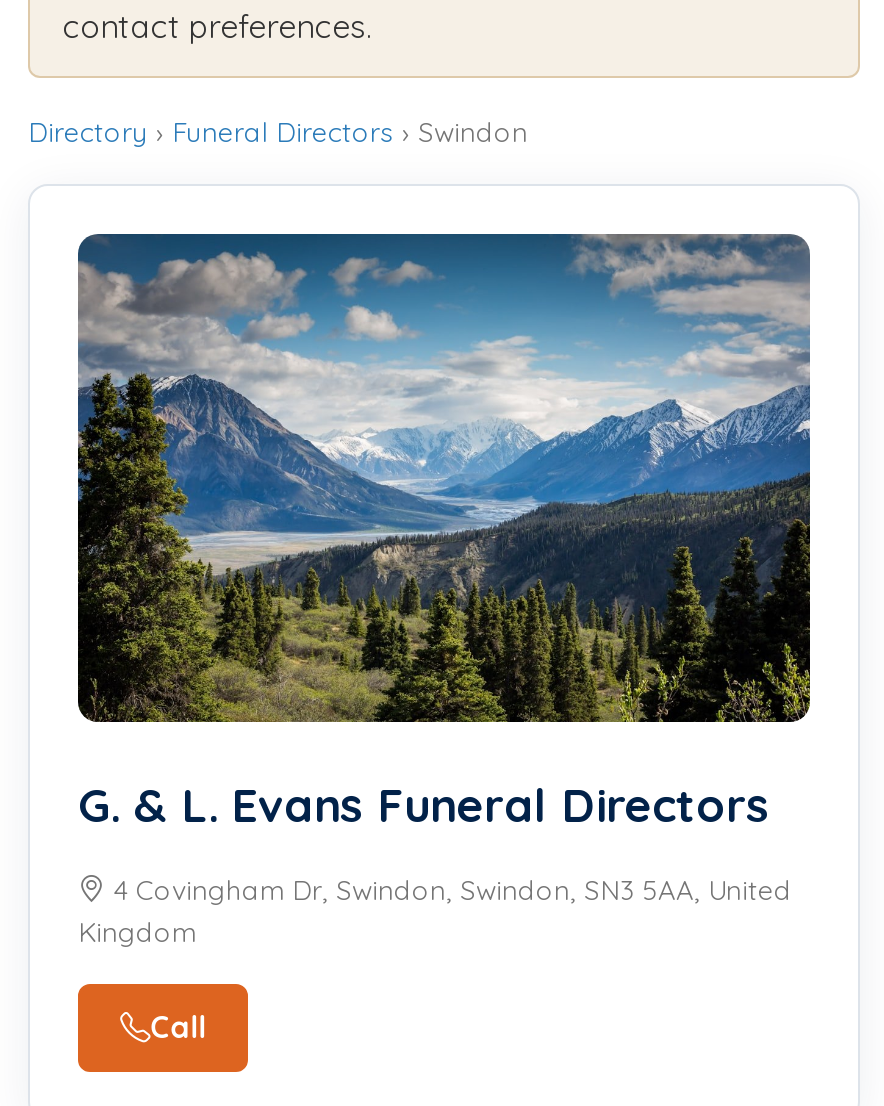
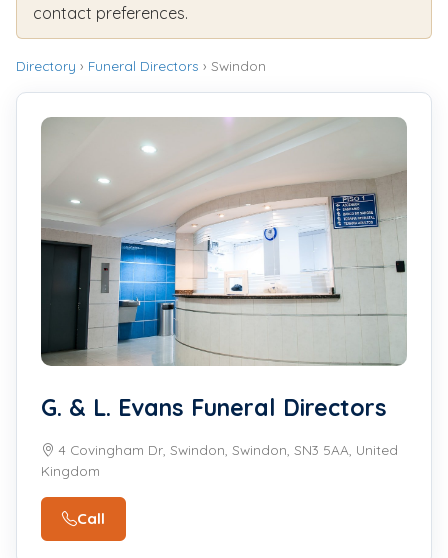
- [image]
+ [image]
